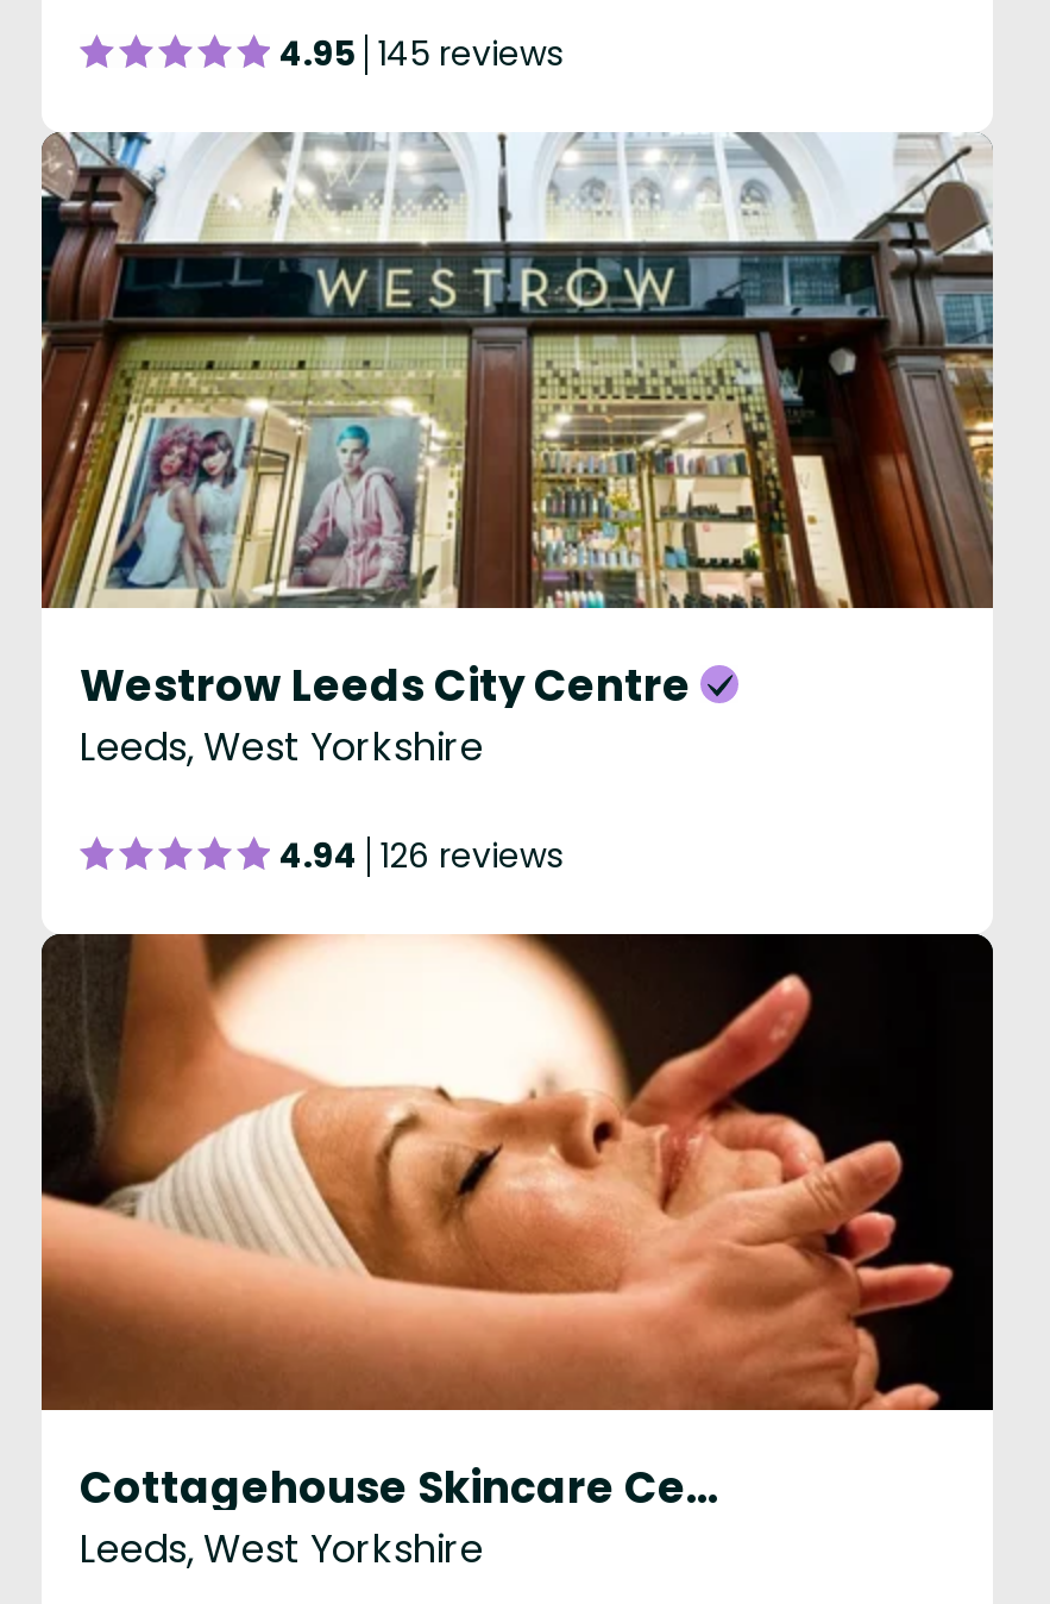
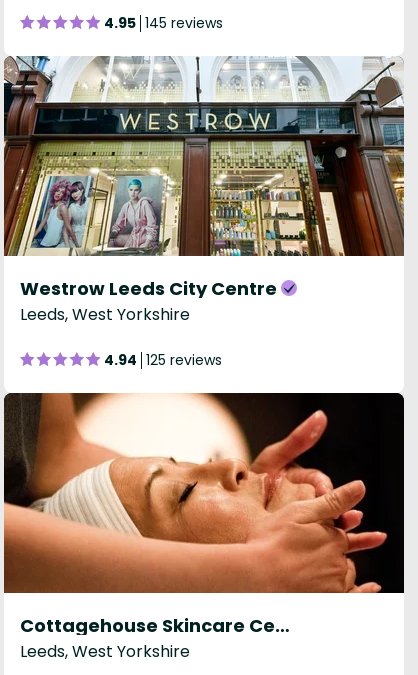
- 4.94 126 reviews
+ 4.94 125 reviews
